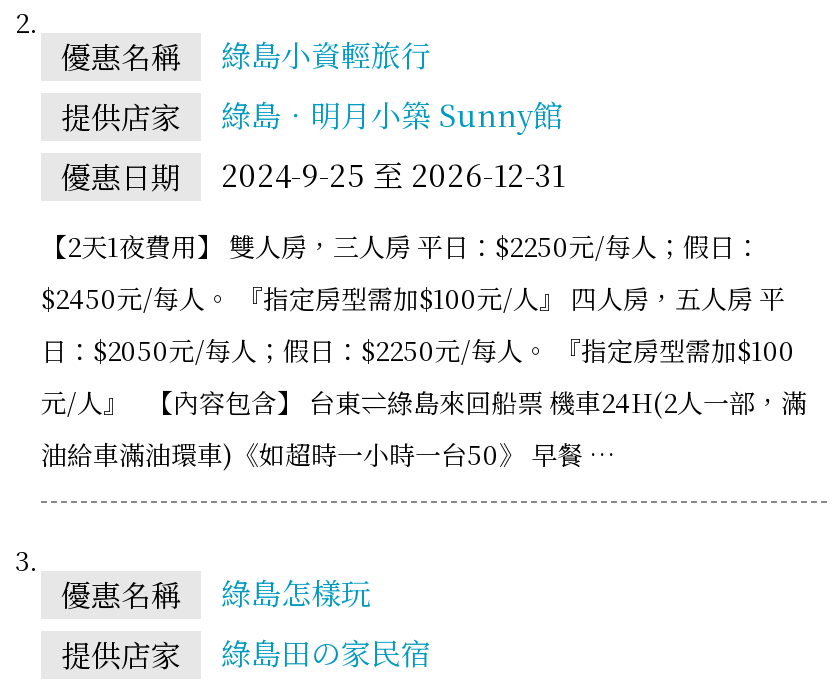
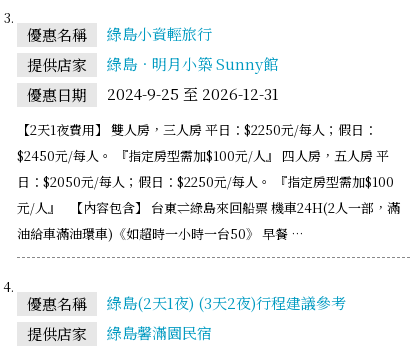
- 綠島怎樣玩
+ 綠島(2天1夜) (3天2夜)行程建議參考

- 綠島田の家民宿
+ 綠島馨滿園民宿
